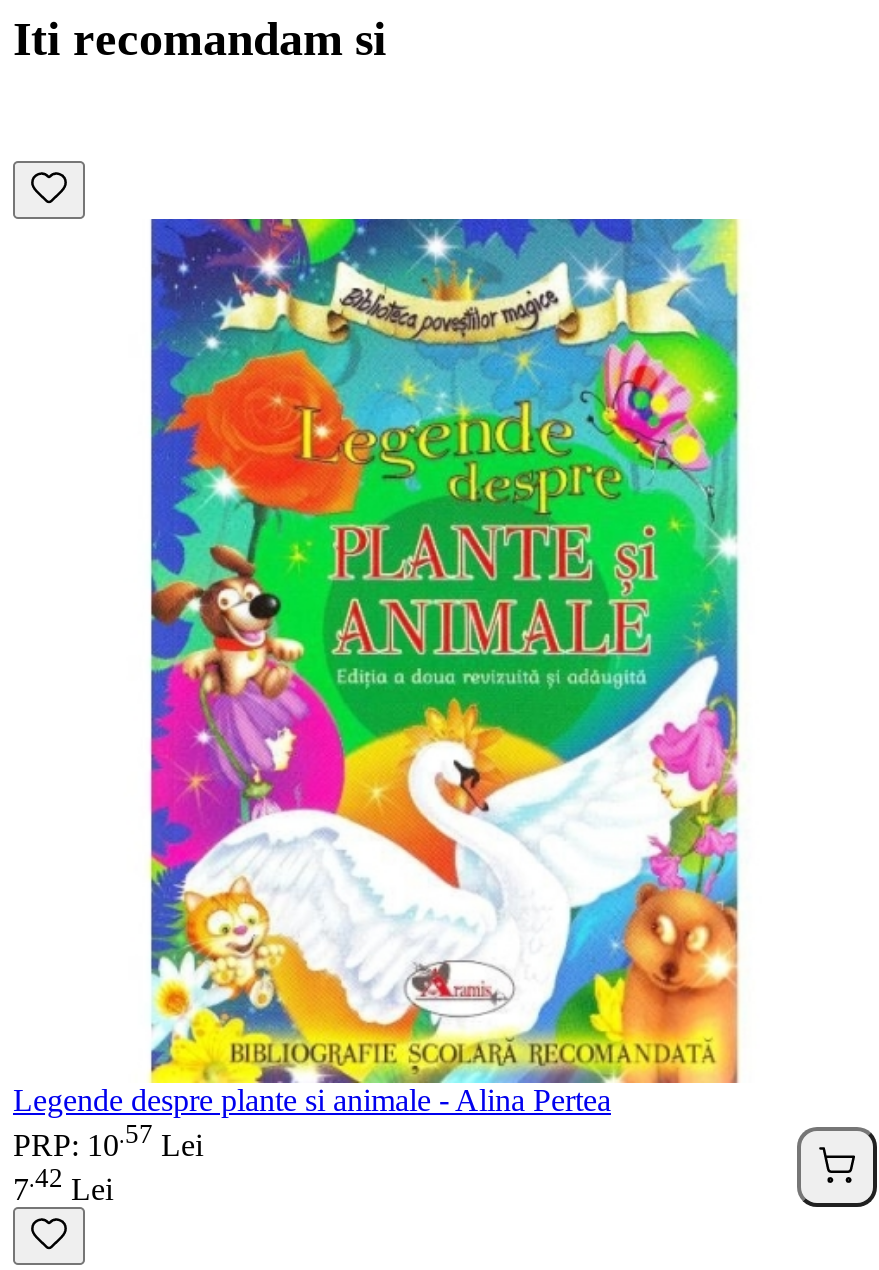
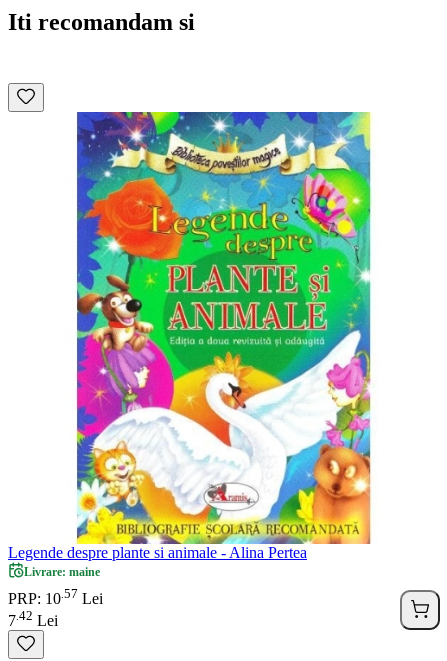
+ Livrare: maine
